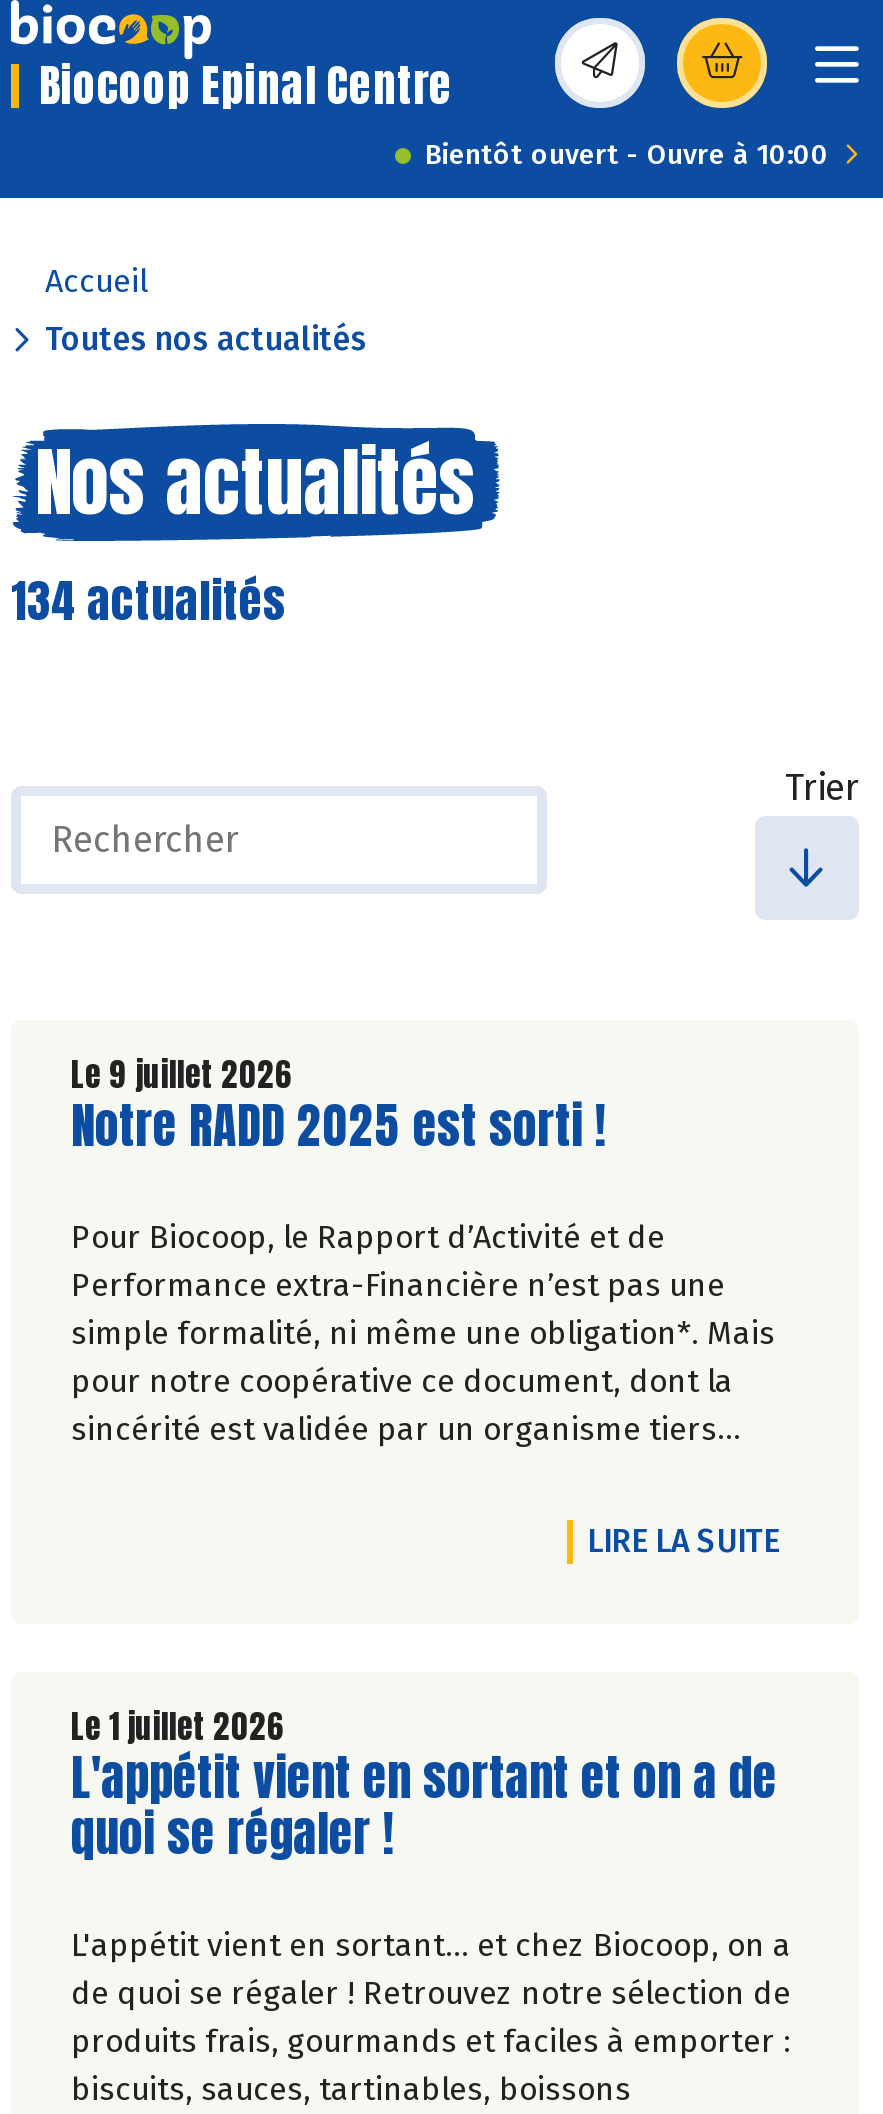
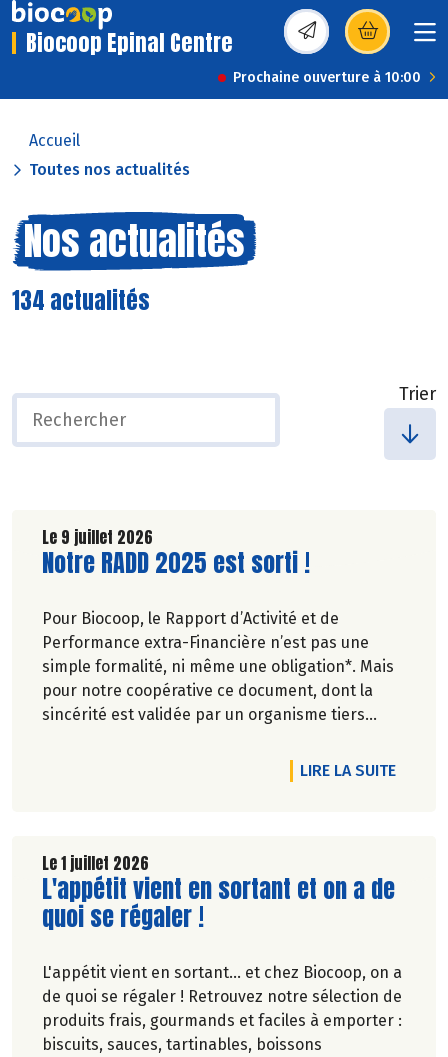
- Bientôt ouvert - Ouvre à 10:00
+ Prochaine ouverture à 10:00
